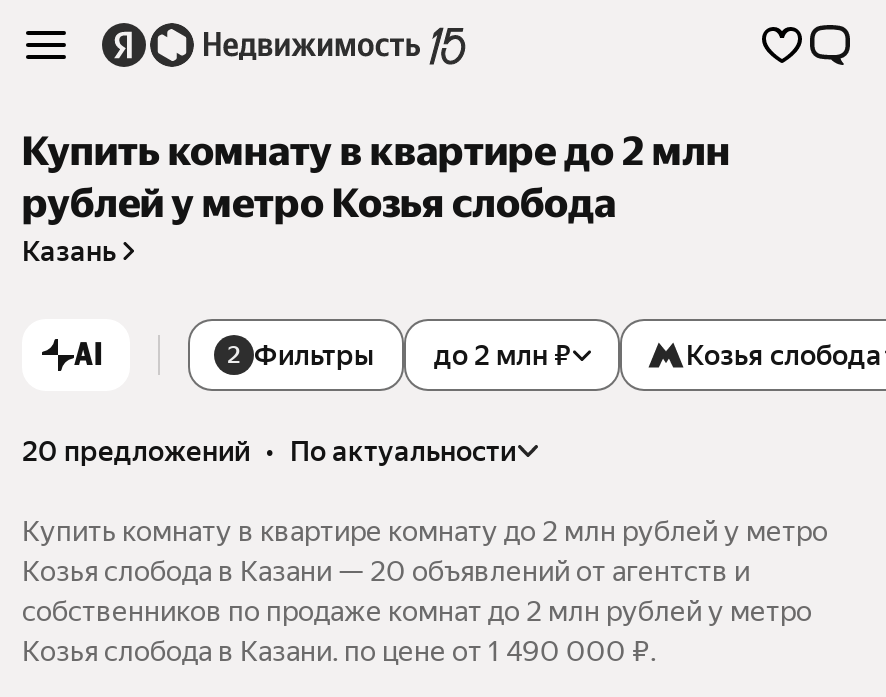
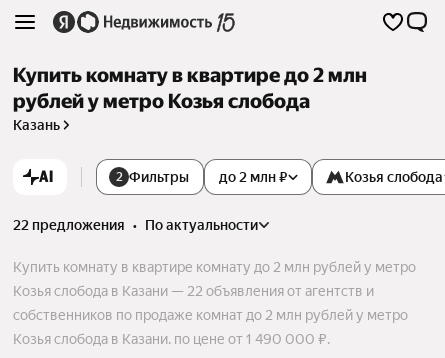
- 20 предложений • по актуальности
+ 22 предложения • по актуальности

- Козья слобода в Казани — 20 объявлений от агентств и
+ Козья слобода в Казани — 22 объявления от агентств и
